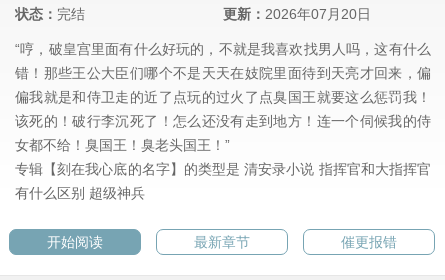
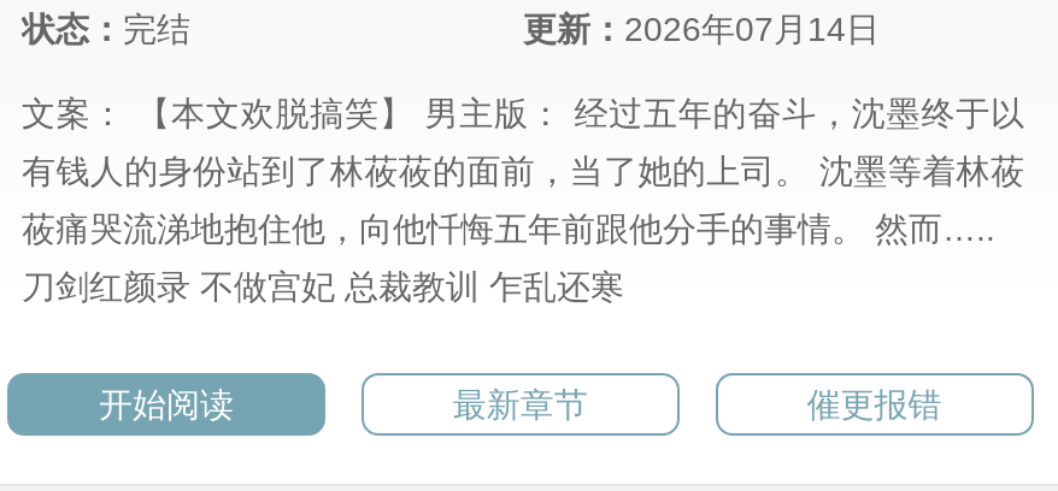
- 更新：2026年07月20日
- “哼，破皇宫里面有什么好玩的，不就是我喜欢找男人吗，这有什么
- 错！那些王公大臣们哪个不是天天在妓院里面待到天亮才回来，偏
- 偏我就是和侍卫走的近了点玩的过火了点臭国王就要这么惩罚我！
- 该死的！破行李沉死了！怎么还没有走到地方！连一个伺候我的侍
- 女都不给！臭国王！臭老头国王！”
- 专辑【刻在我心底的名字】的类型是 清安录小说 指挥官和大指挥官
- 有什么区别 超级神兵
+ 更新：2026年07月14日
+ 文案： 【本文欢脱搞笑】 男主版： 经过五年的奋斗，沈墨终于以
+ 有钱人的身份站到了林莜莜的面前，当了她的上司。 沈墨等着林莜
+ 莜痛哭流涕地抱住他，向他忏悔五年前跟他分手的事情。 然而…..
+ 刀剑红颜录 不做宫妃 总裁教训 乍乱还寒
